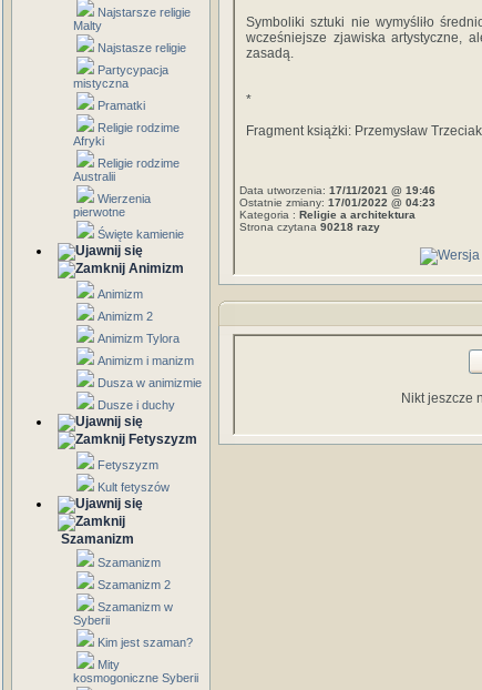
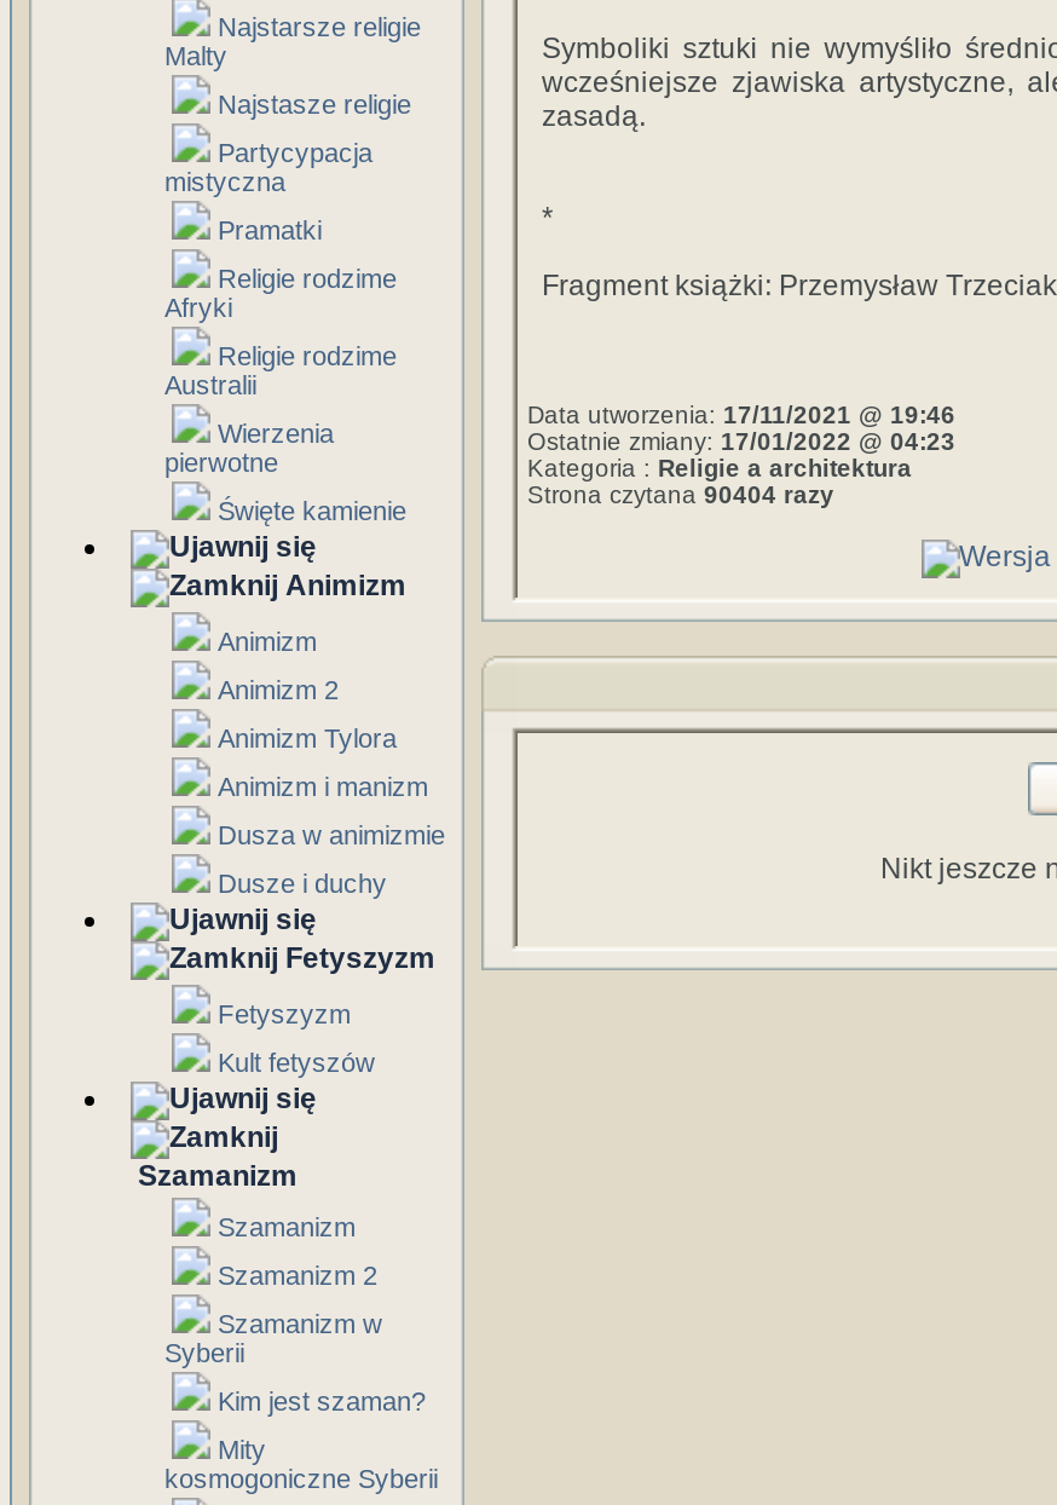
- Strona czytana 90218 razy
+ Strona czytana 90404 razy
